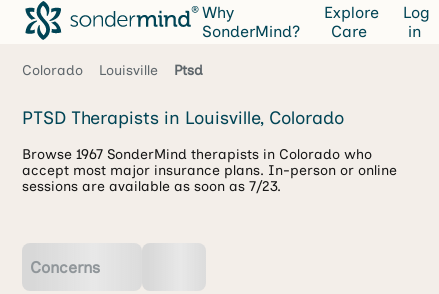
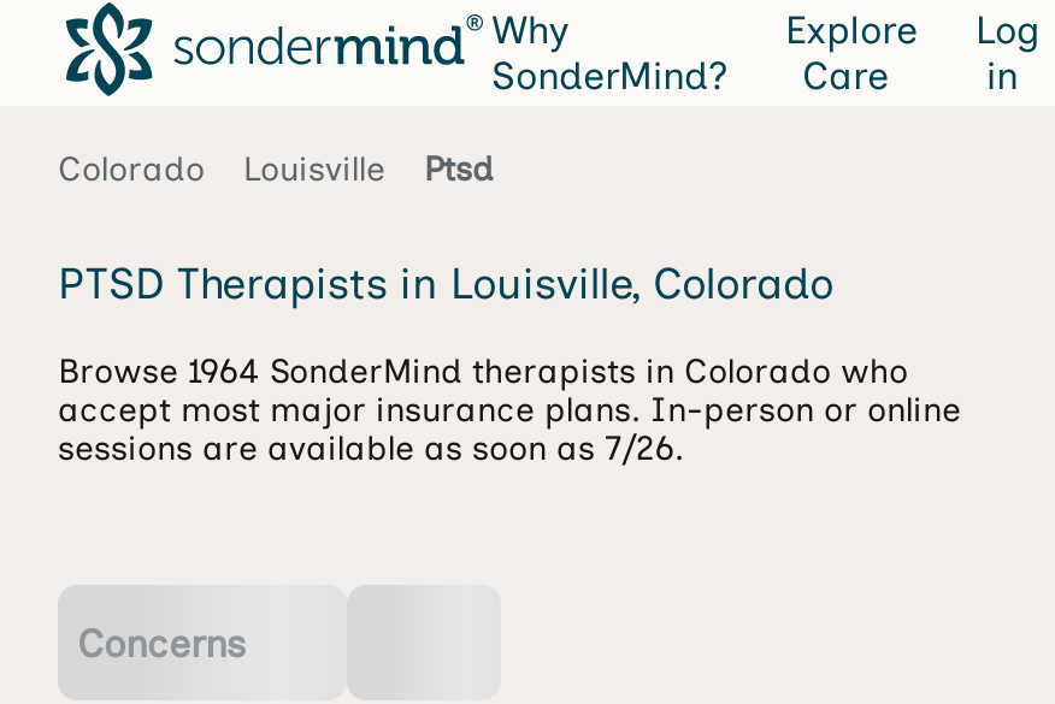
- Browse 1967 SonderMind therapists in Colorado who
+ Browse 1964 SonderMind therapists in Colorado who

- sessions are available as soon as 7/23.
+ sessions are available as soon as 7/26.
